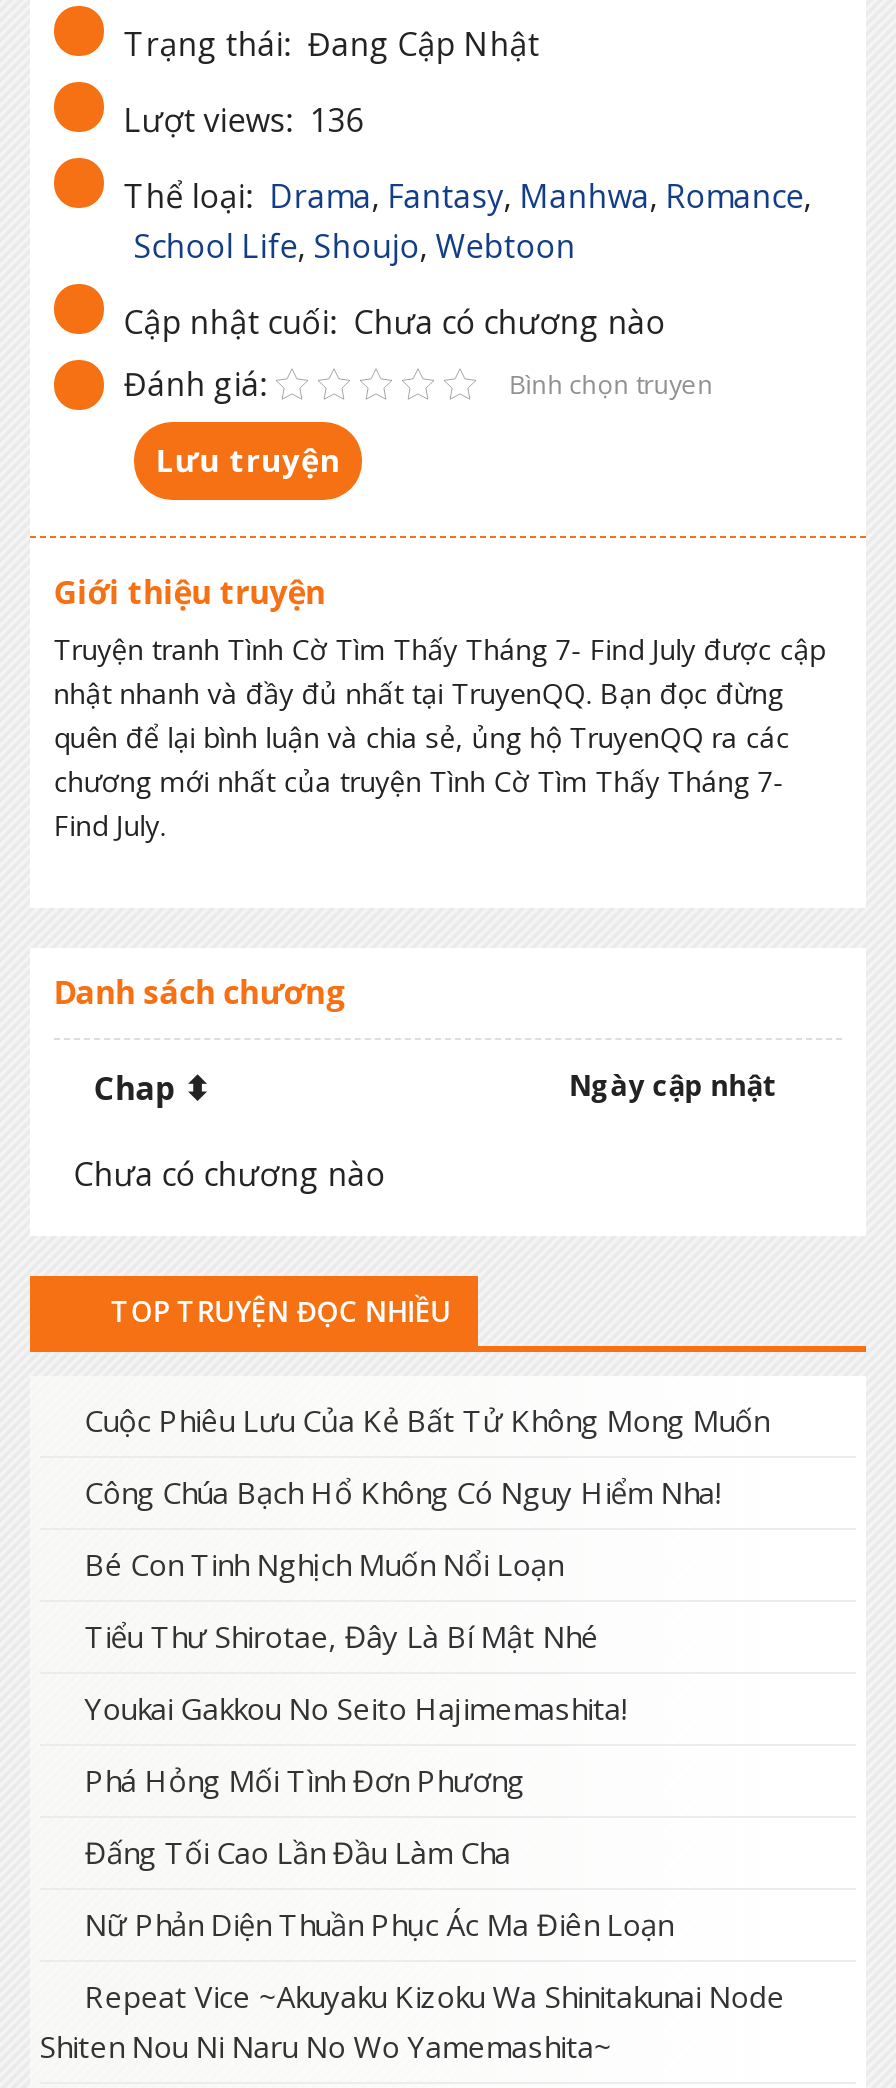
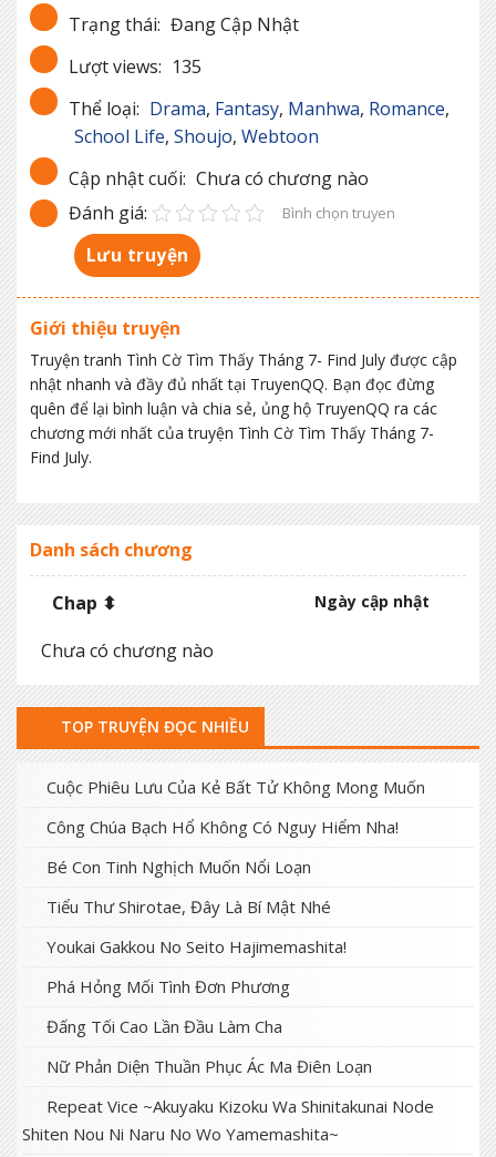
- Lượt views: 136
+ Lượt views: 135
